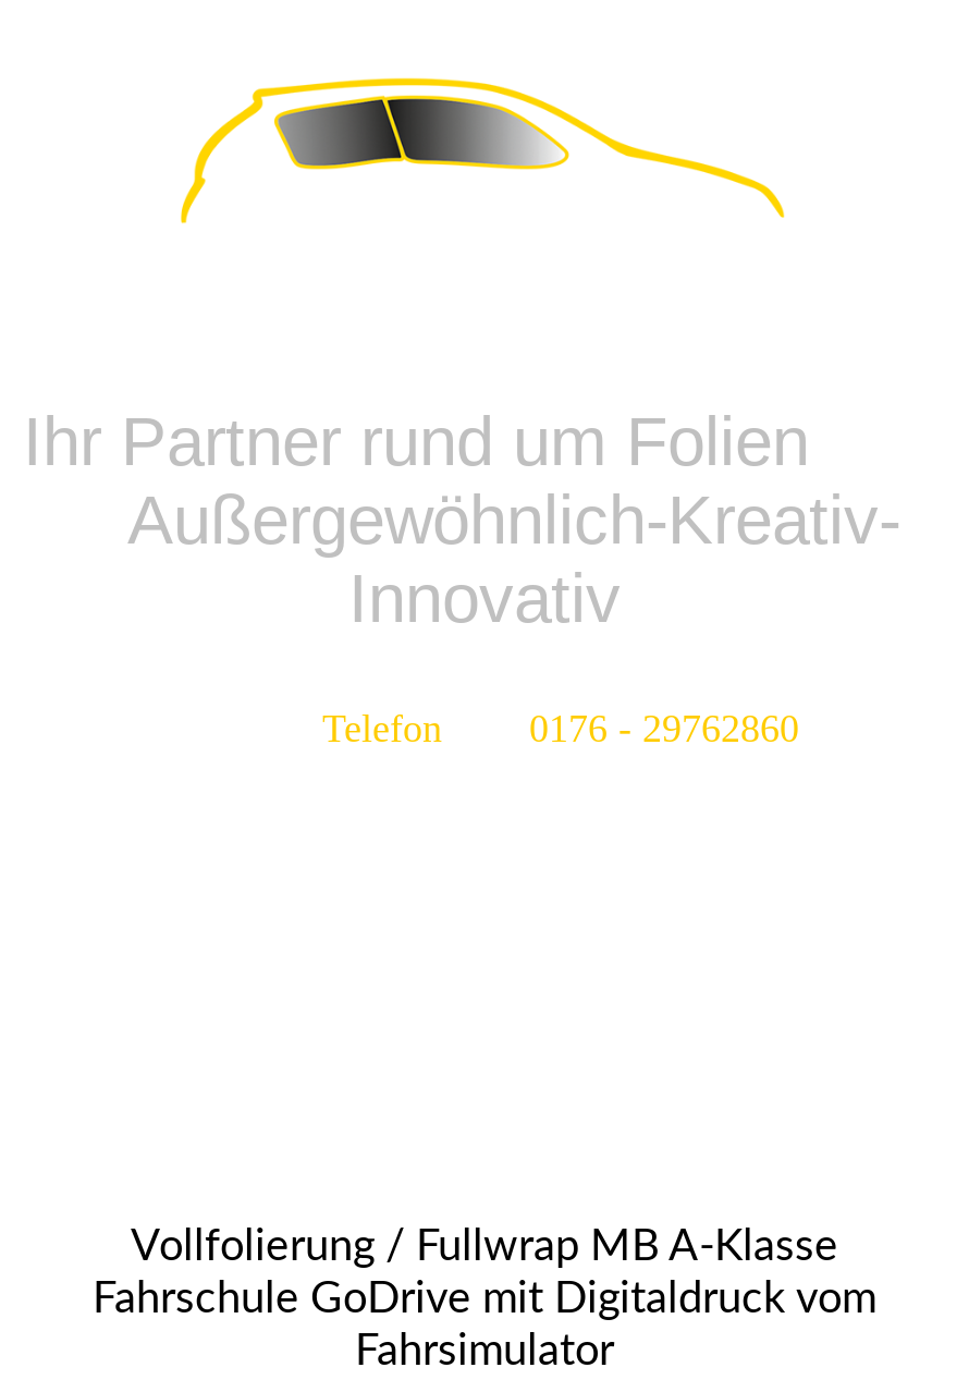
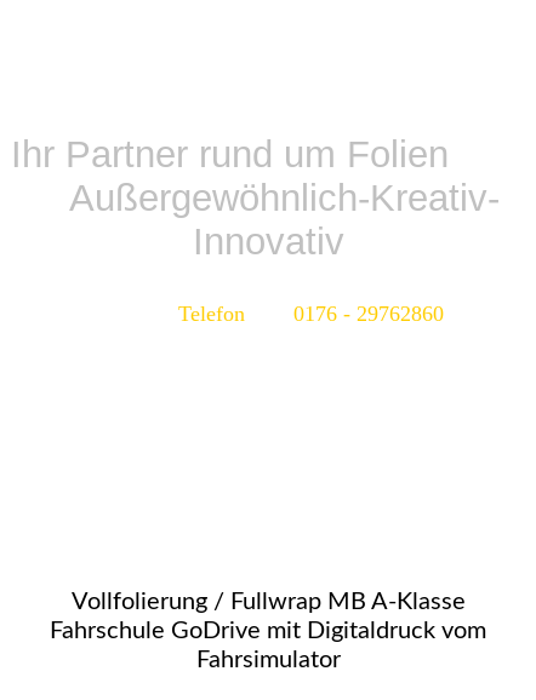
- [image]
